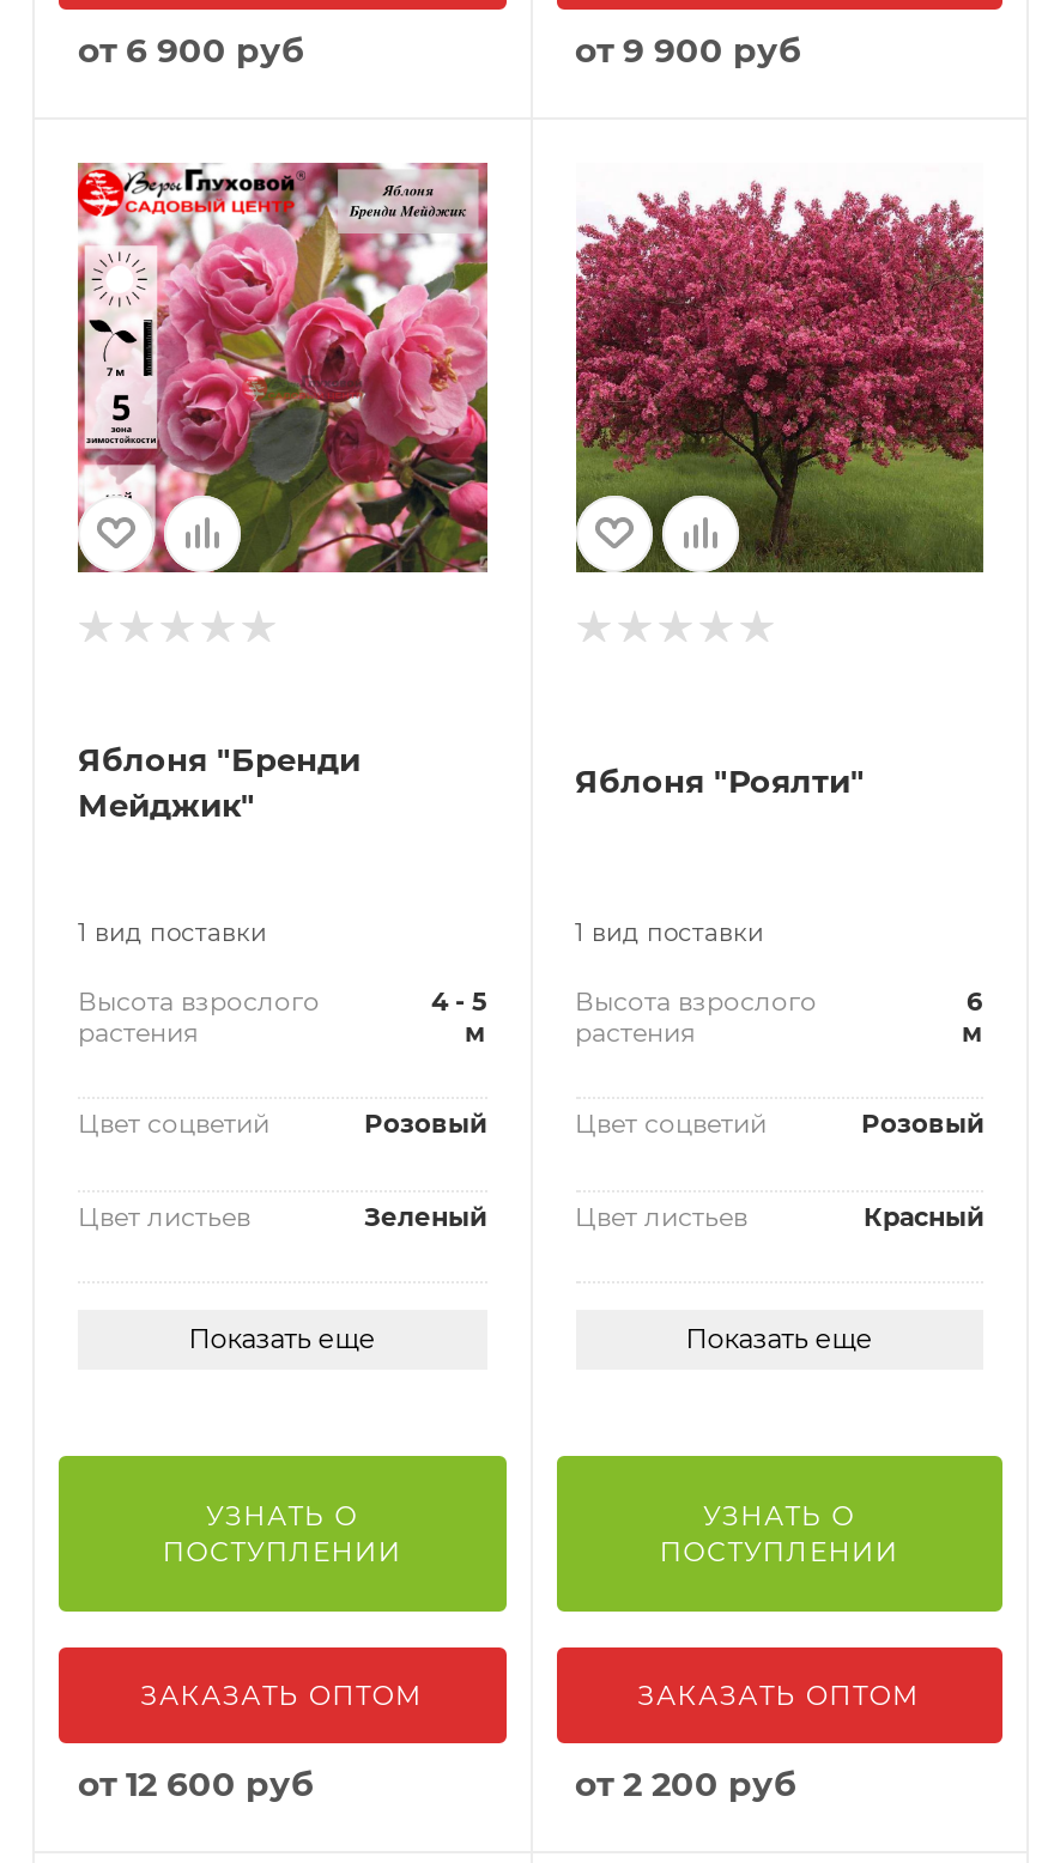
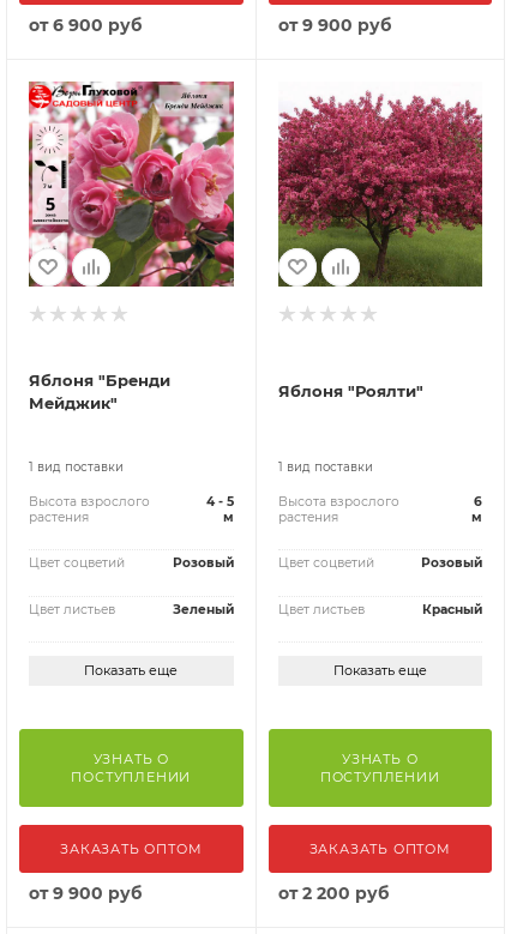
- от 12 600 руб
+ от 9 900 руб
